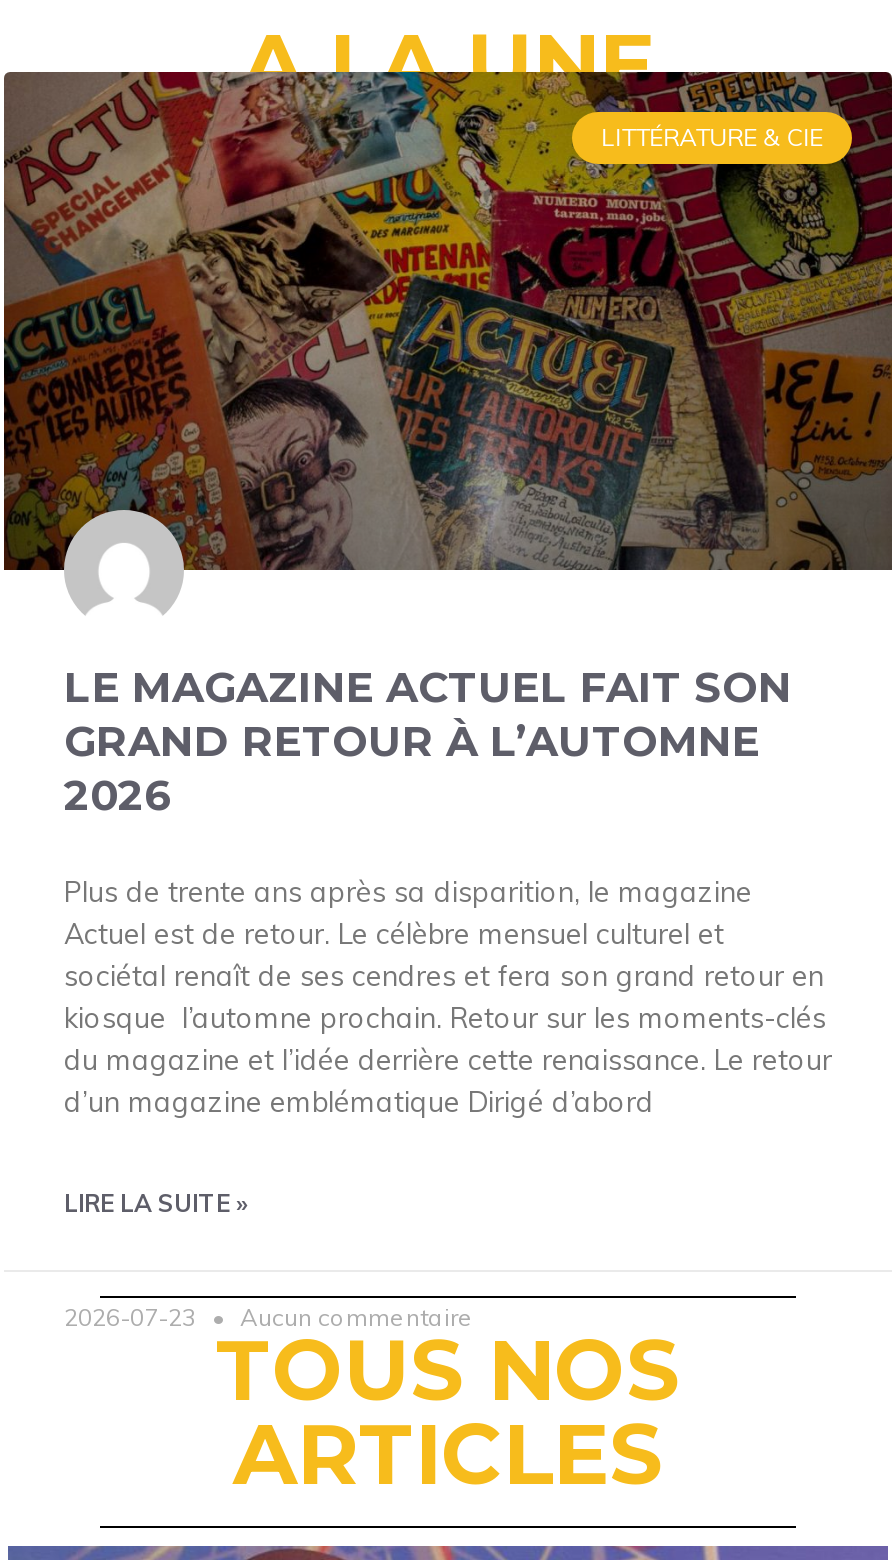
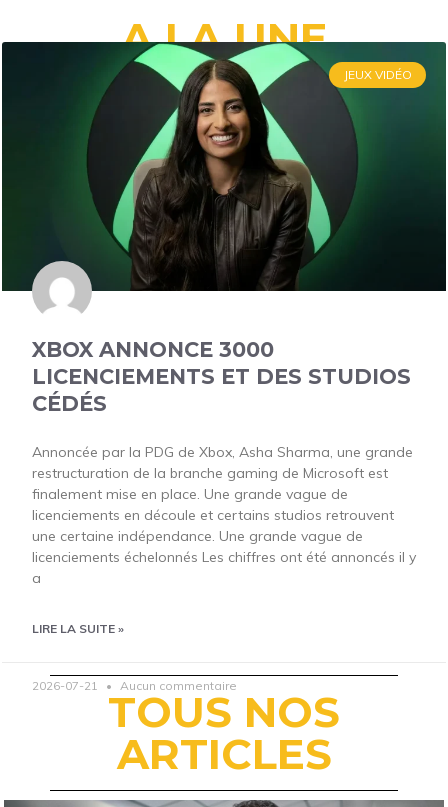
- [image]
- LITTÉRATURE & CIE
+ [image]
+ JEUX VIDÉO

- LE MAGAZINE ACTUEL FAIT SON
- GRAND RETOUR À L’AUTOMNE
- 2026
+ XBOX ANNONCE 3000
+ LICENCIEMENTS ET DES STUDIOS
+ CÉDÉS

- Plus de trente ans après sa disparition, le magazine
- Actuel est de retour. Le célèbre mensuel culturel et
- sociétal renaît de ses cendres et fera son grand retour en
- kiosque l’automne prochain. Retour sur les moments-clés
- du magazine et l’idée derrière cette renaissance. Le retour
- d’un magazine emblématique Dirigé d’abord
+ Annoncée par la PDG de Xbox, Asha Sharma, une grande
+ restructuration de la branche gaming de Microsoft est
+ finalement mise en place. Une grande vague de
+ licenciements en découle et certains studios retrouvent
+ une certaine indépendance. Une grande vague de
+ licenciements échelonnés Les chiffres ont été annoncés il y
+ a

- 2026-07-23 Aucun commentaire
+ 2026-07-21 Aucun commentaire
